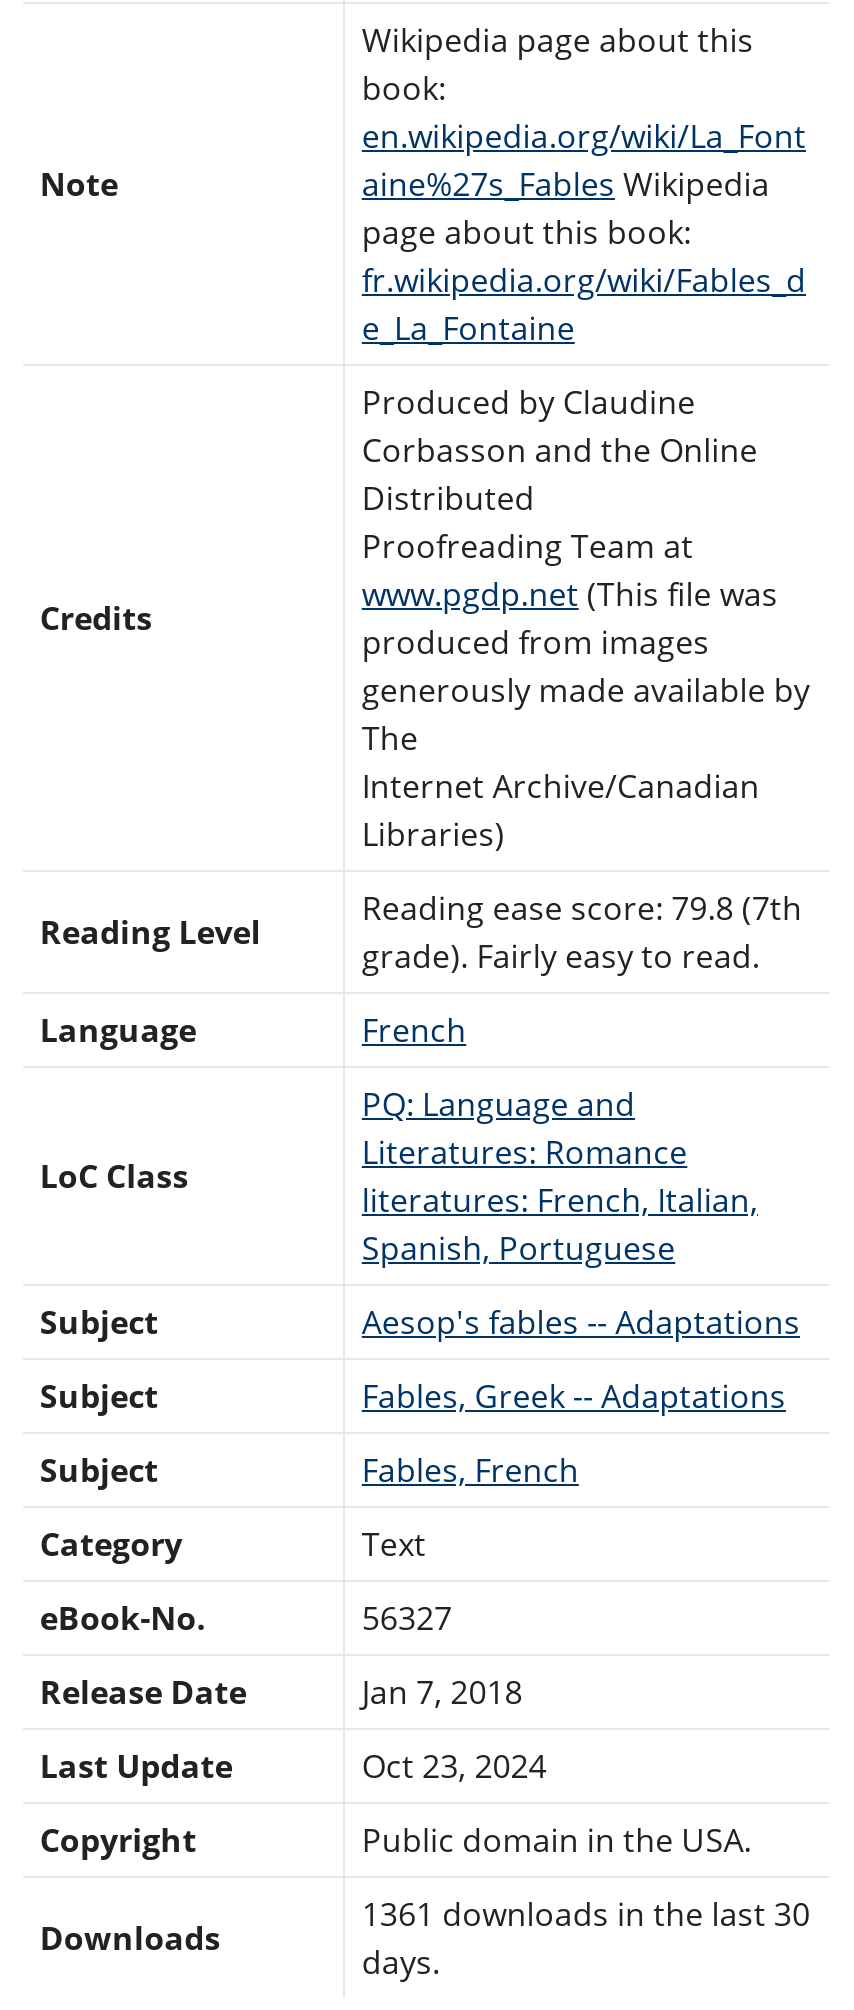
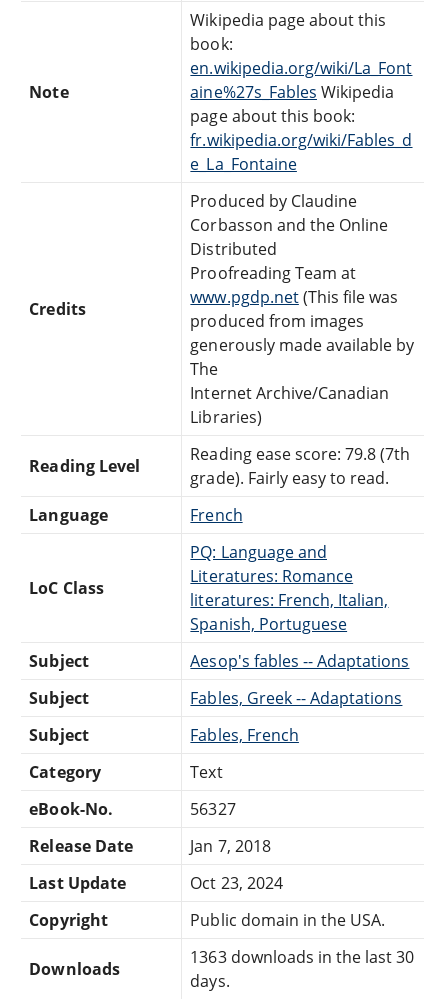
- 1361 downloads in the last 30
+ 1363 downloads in the last 30
